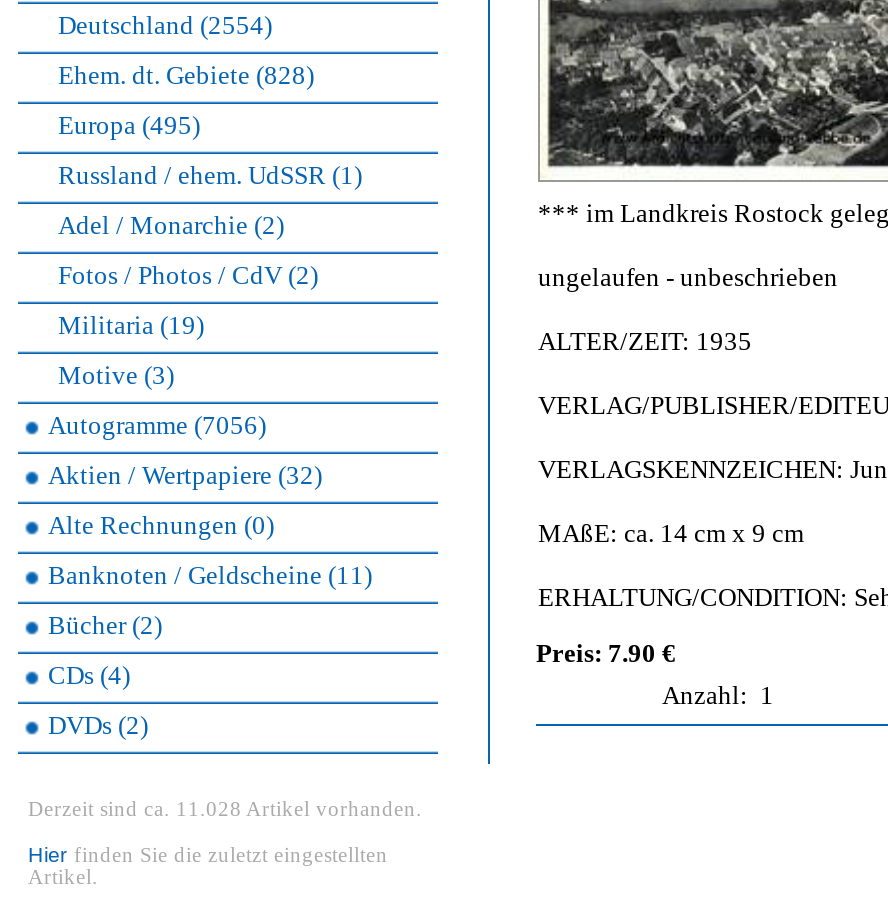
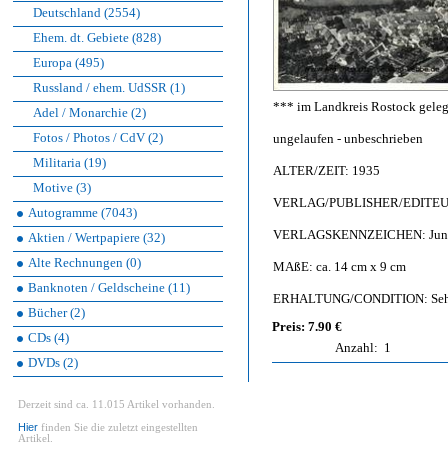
- Autogramme (7056)
+ Autogramme (7043)

- Derzeit sind ca. 11.028 Artikel vorhanden.
+ Derzeit sind ca. 11.015 Artikel vorhanden.
